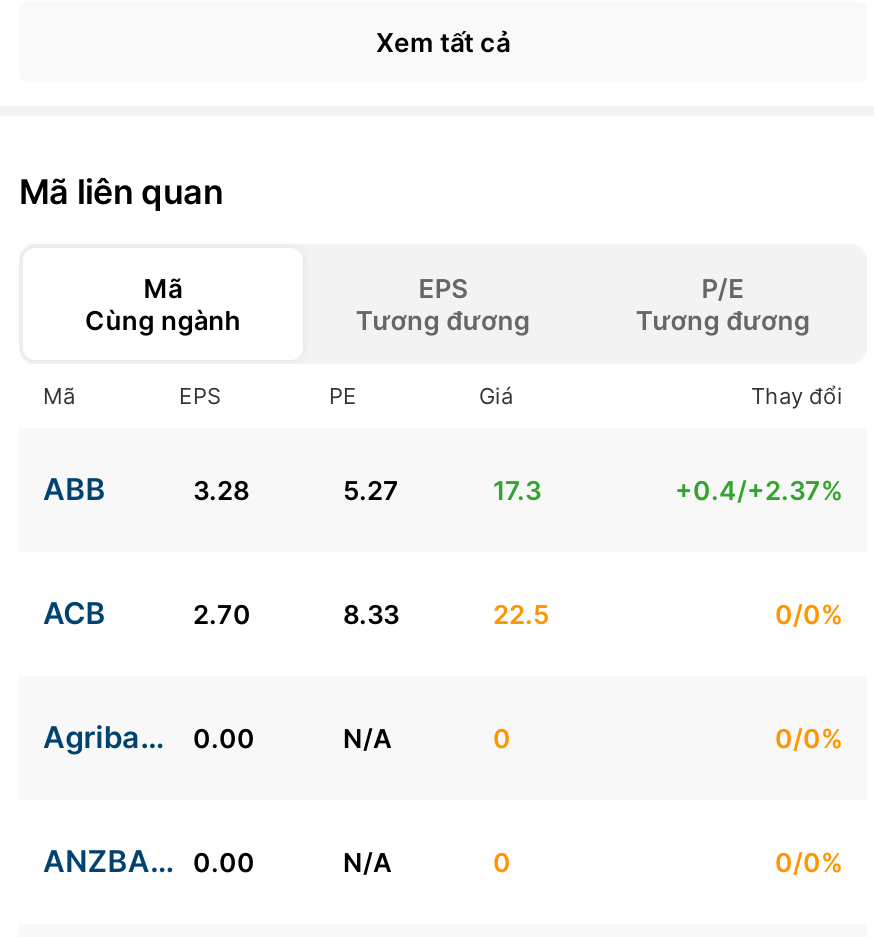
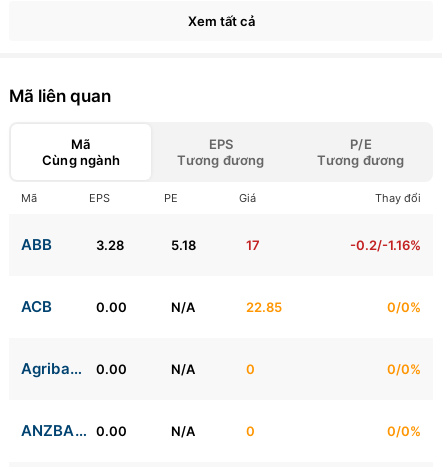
- 5.27
+ 5.18

- 17.3
+ 17

- +0.4/+2.37%
+ -0.2/-1.16%

- 2.70
- 8.33
- 22.5
+ 0.00
+ N/A
+ 22.85
